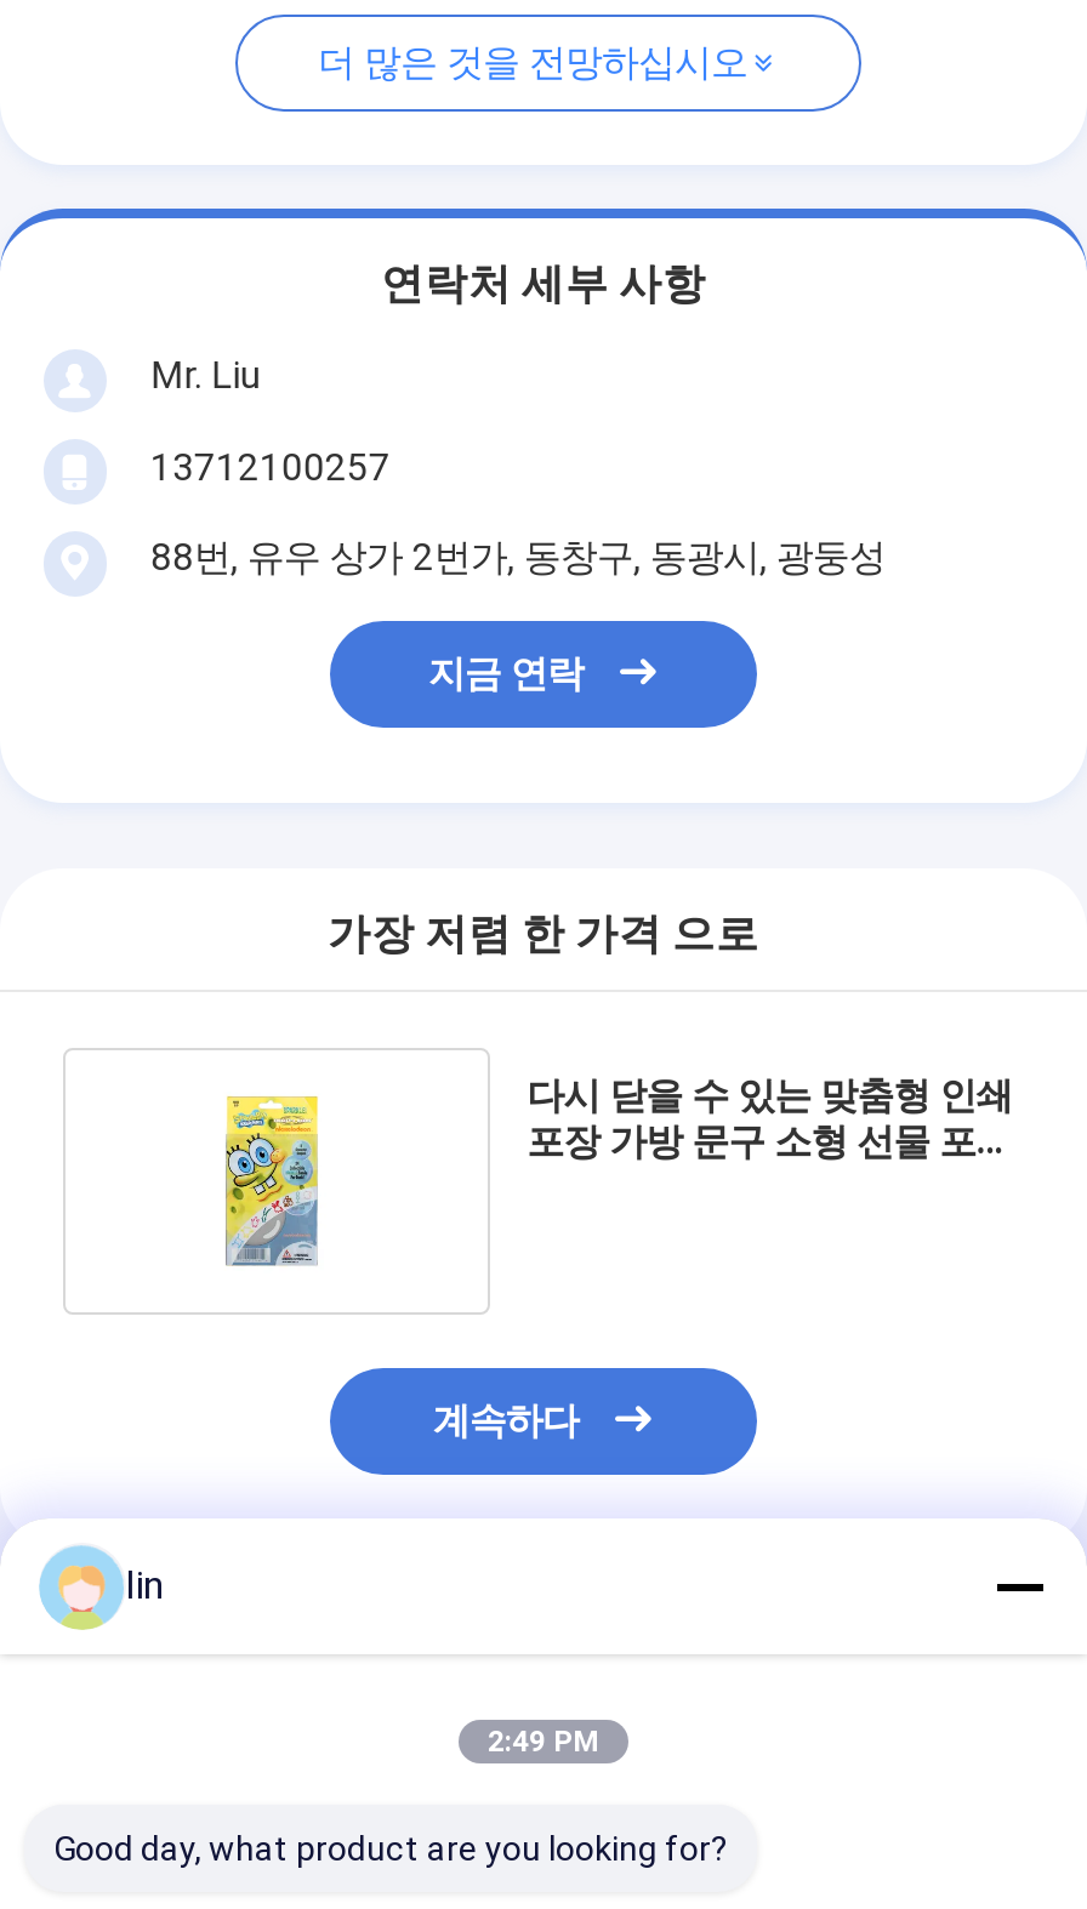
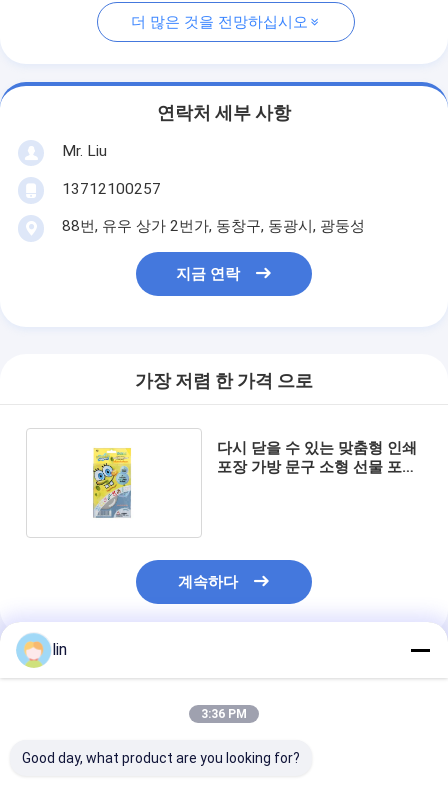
- 2:49 PM
+ 3:36 PM
